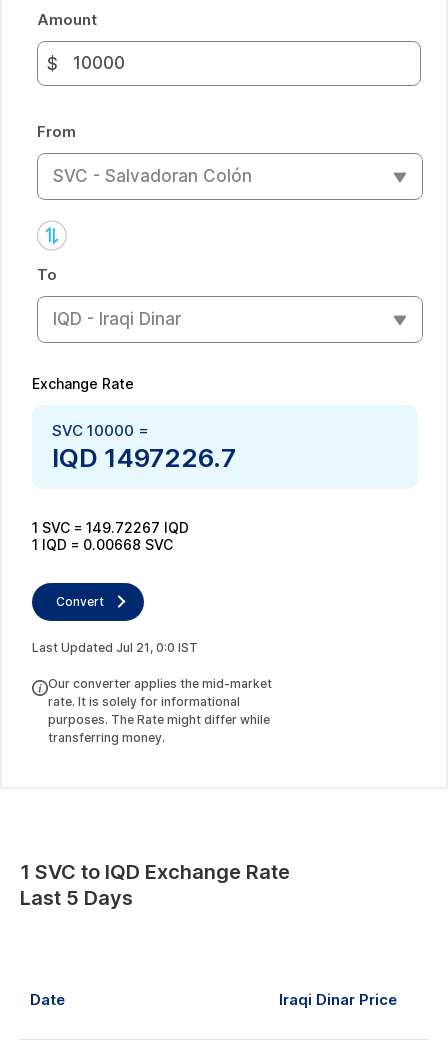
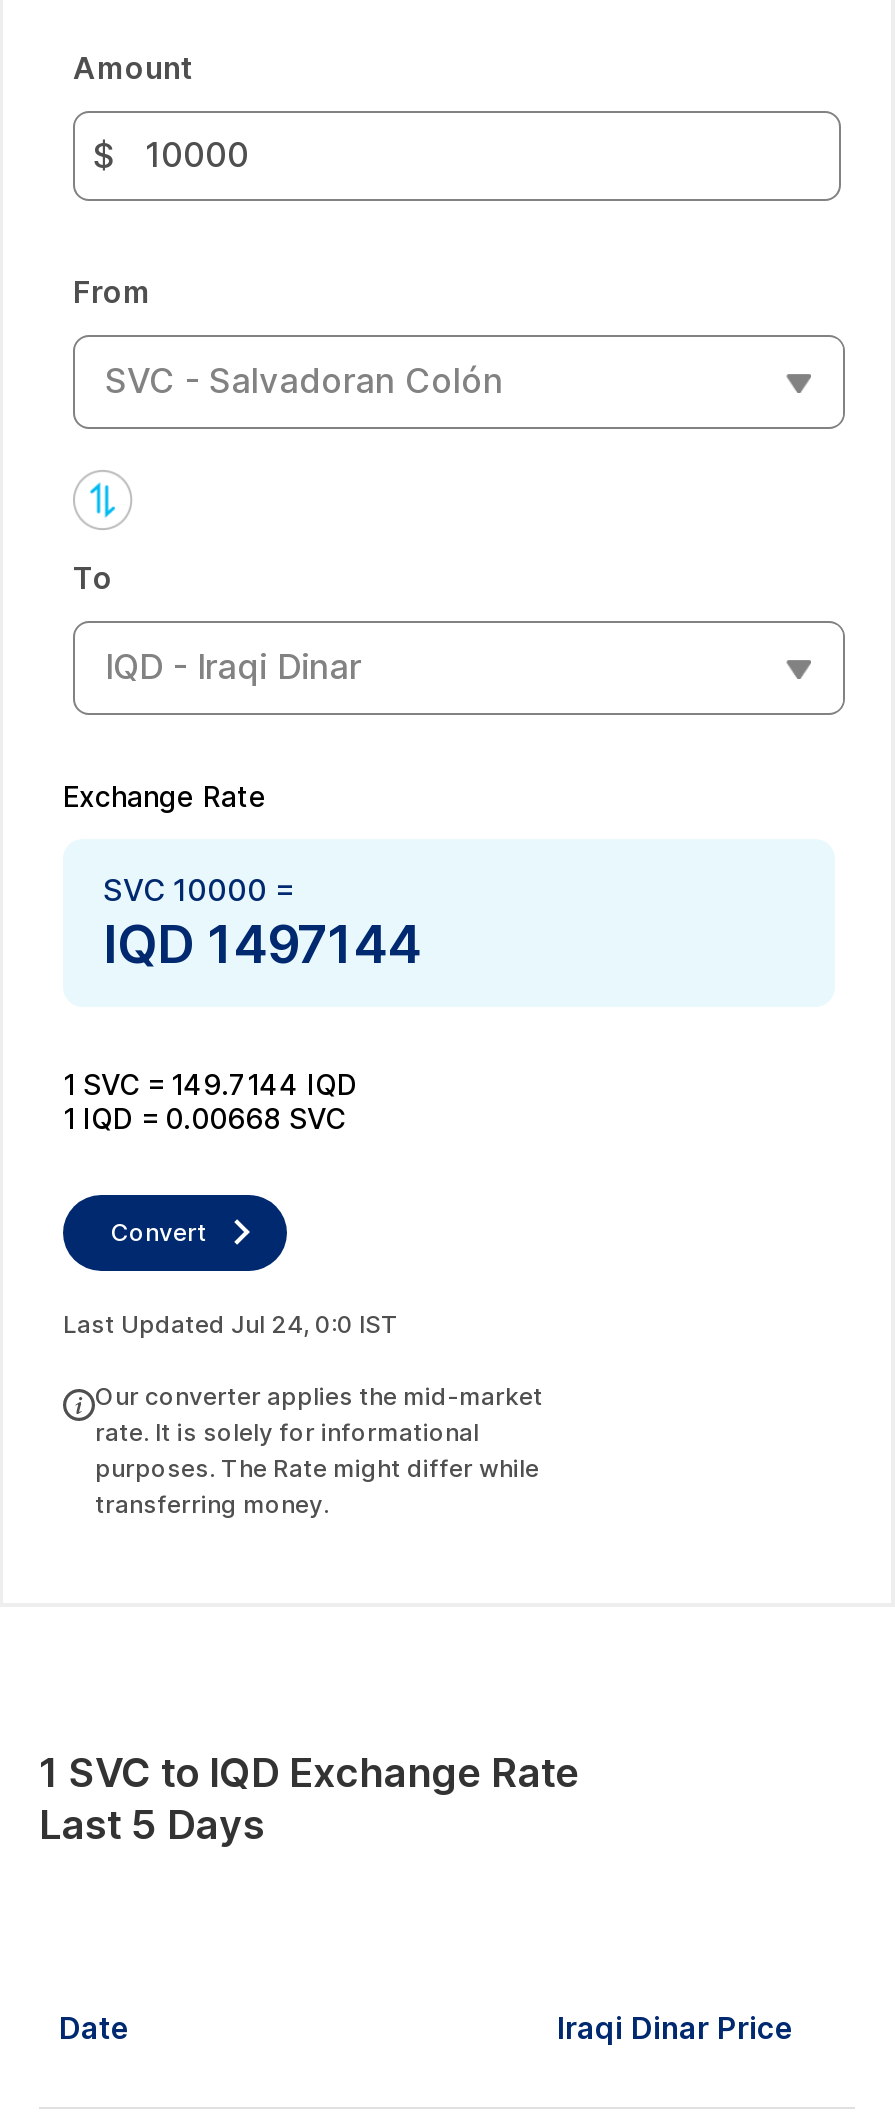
- IQD 1497226.7
+ IQD 1497144

- 1 SVC = 149.72267 IQD
+ 1 SVC = 149.7144 IQD

- Last Updated Jul 21, 0:0 IST
+ Last Updated Jul 24, 0:0 IST
